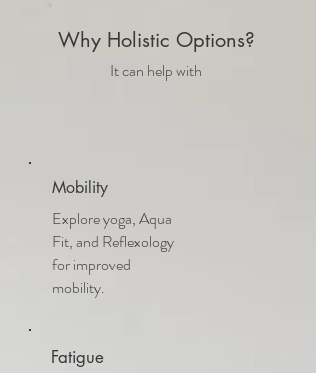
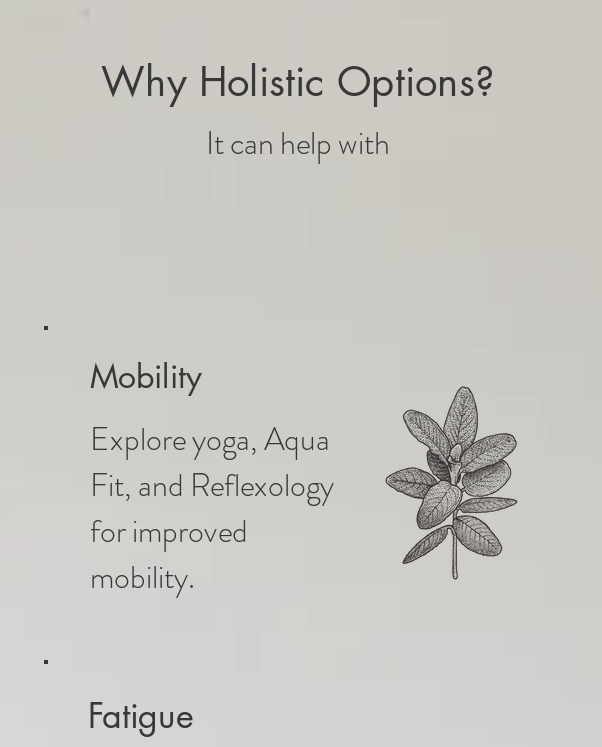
+ [image]
